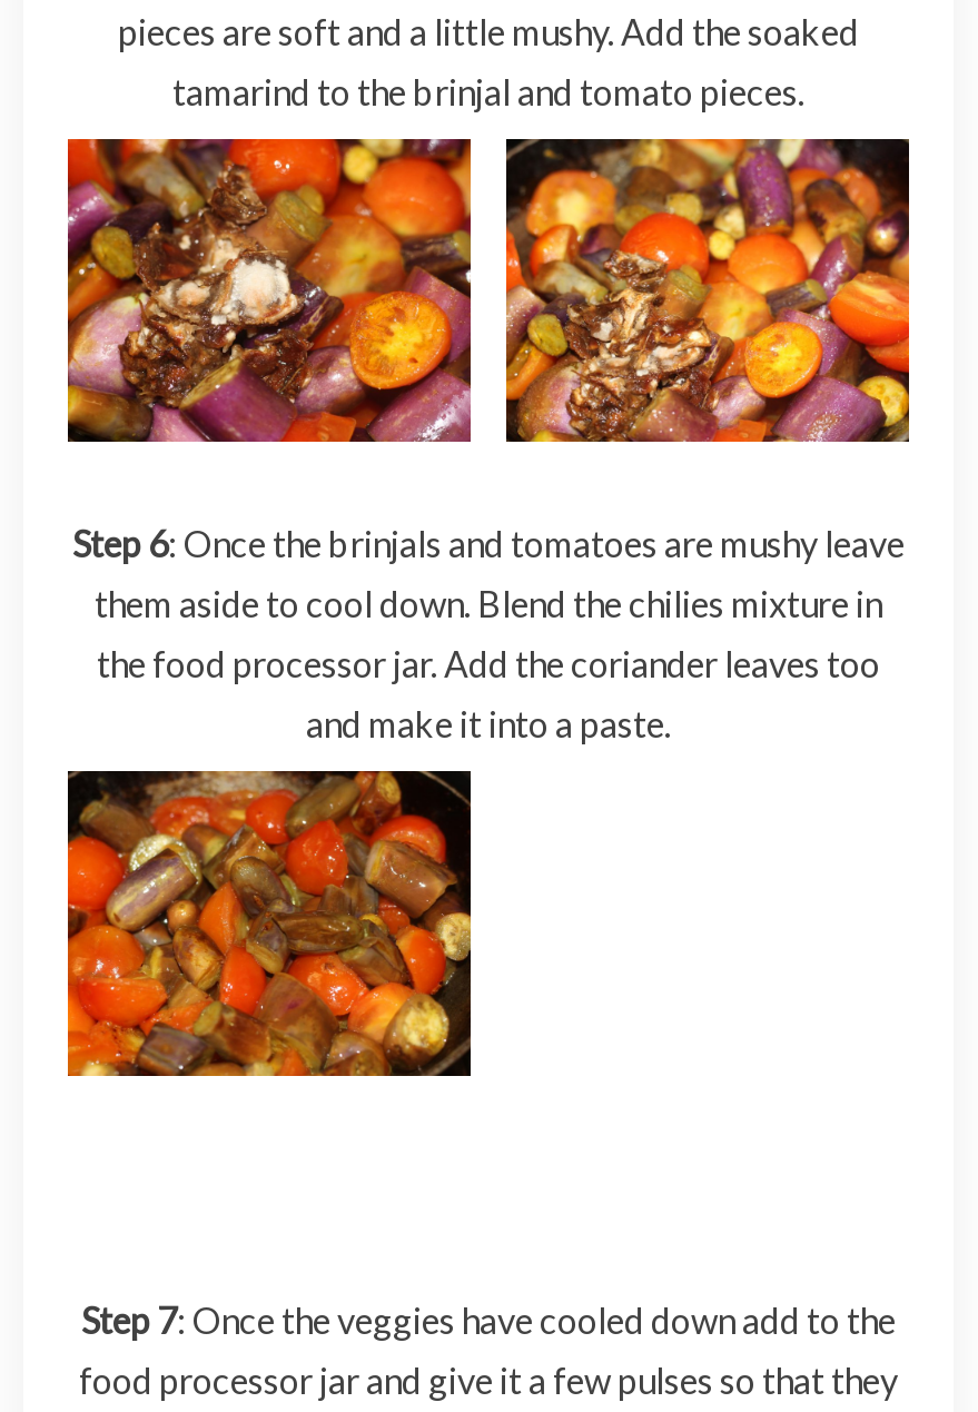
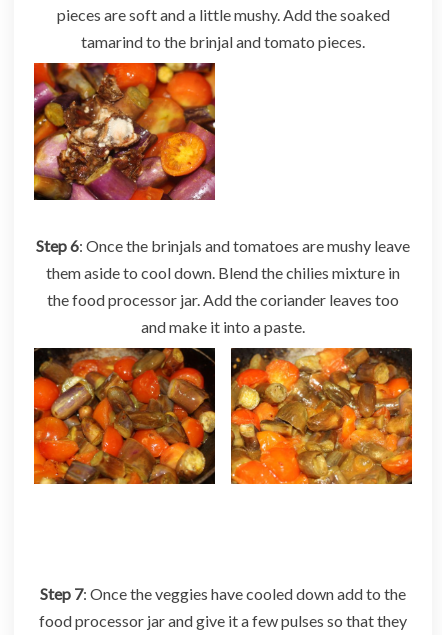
- [image]

+ [image]
